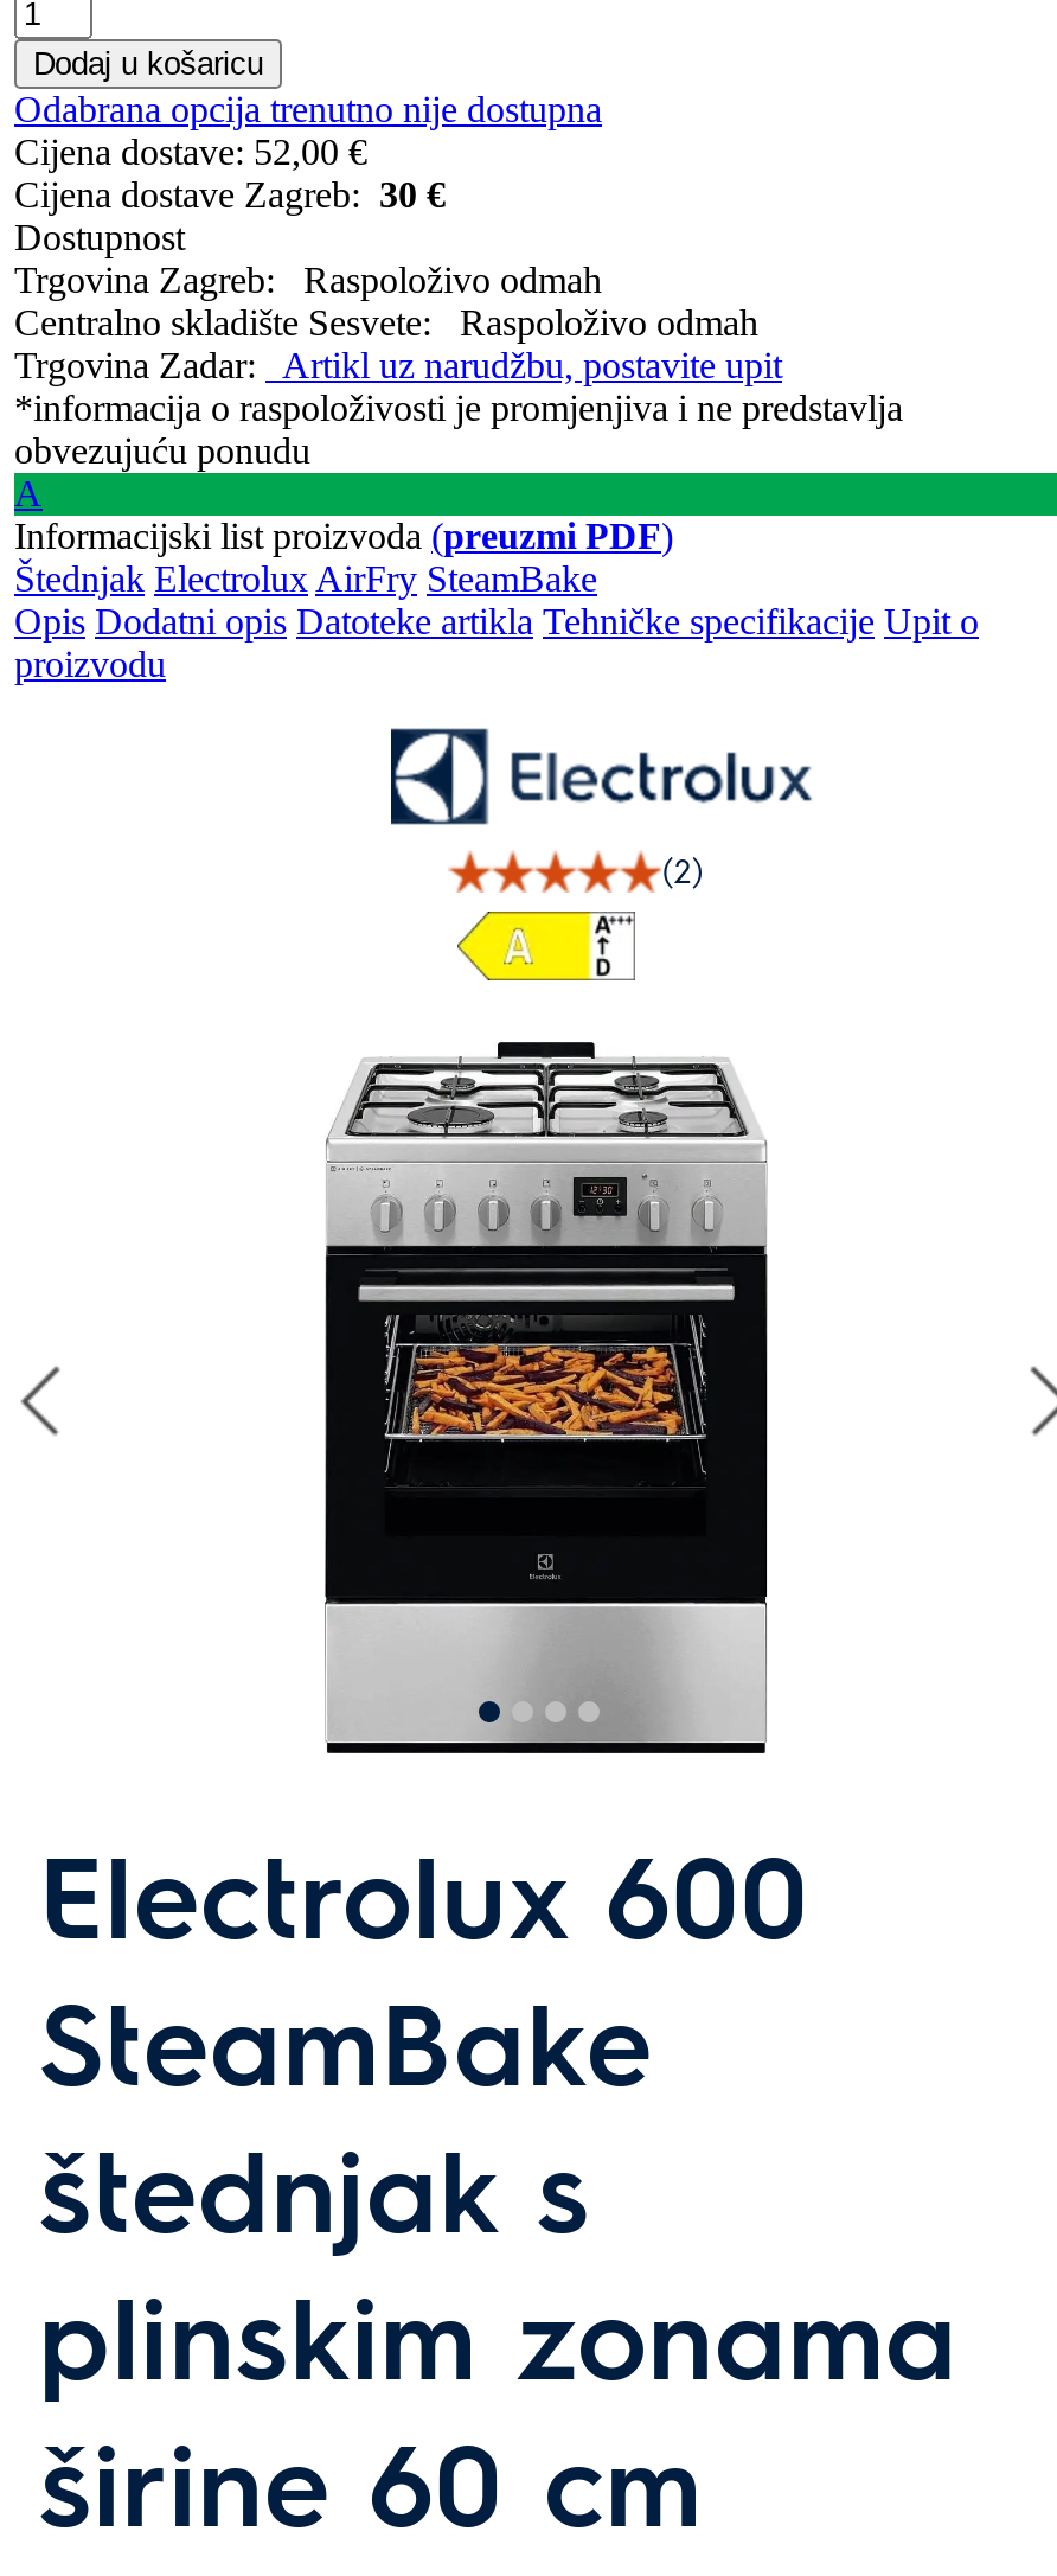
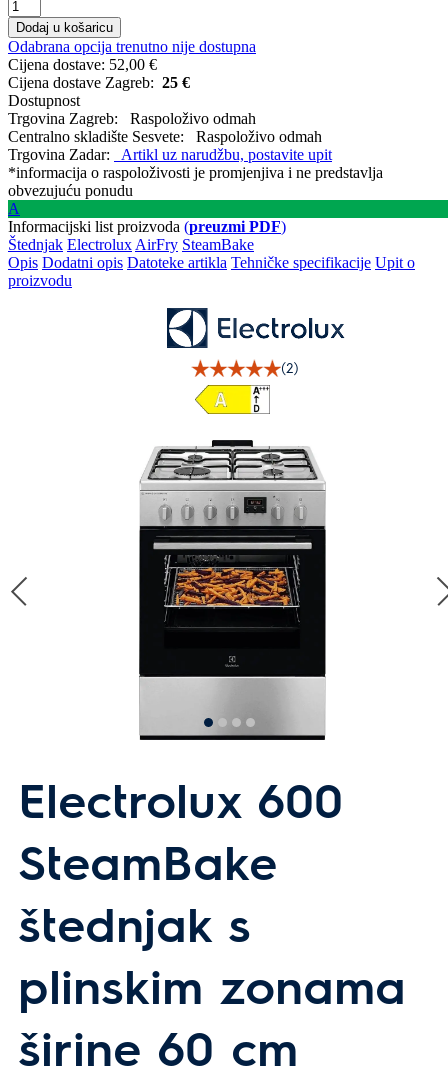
- Cijena dostave Zagreb: 30 €
+ Cijena dostave Zagreb: 25 €
